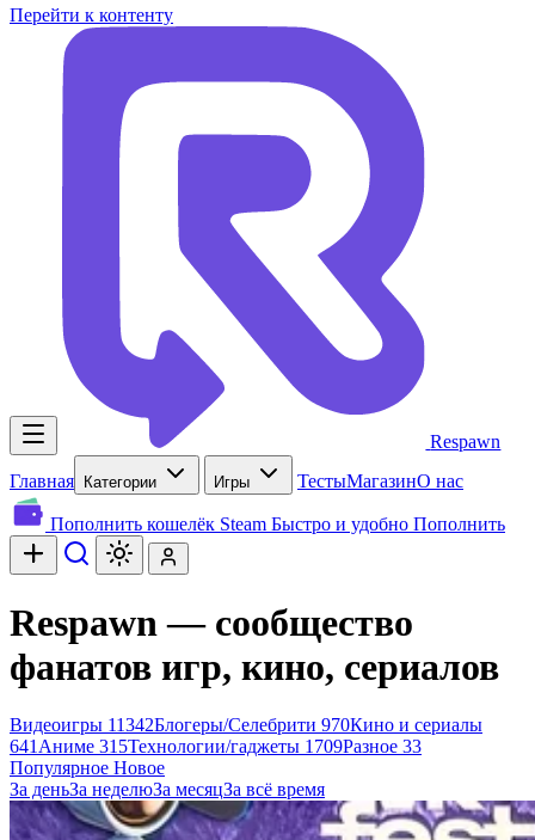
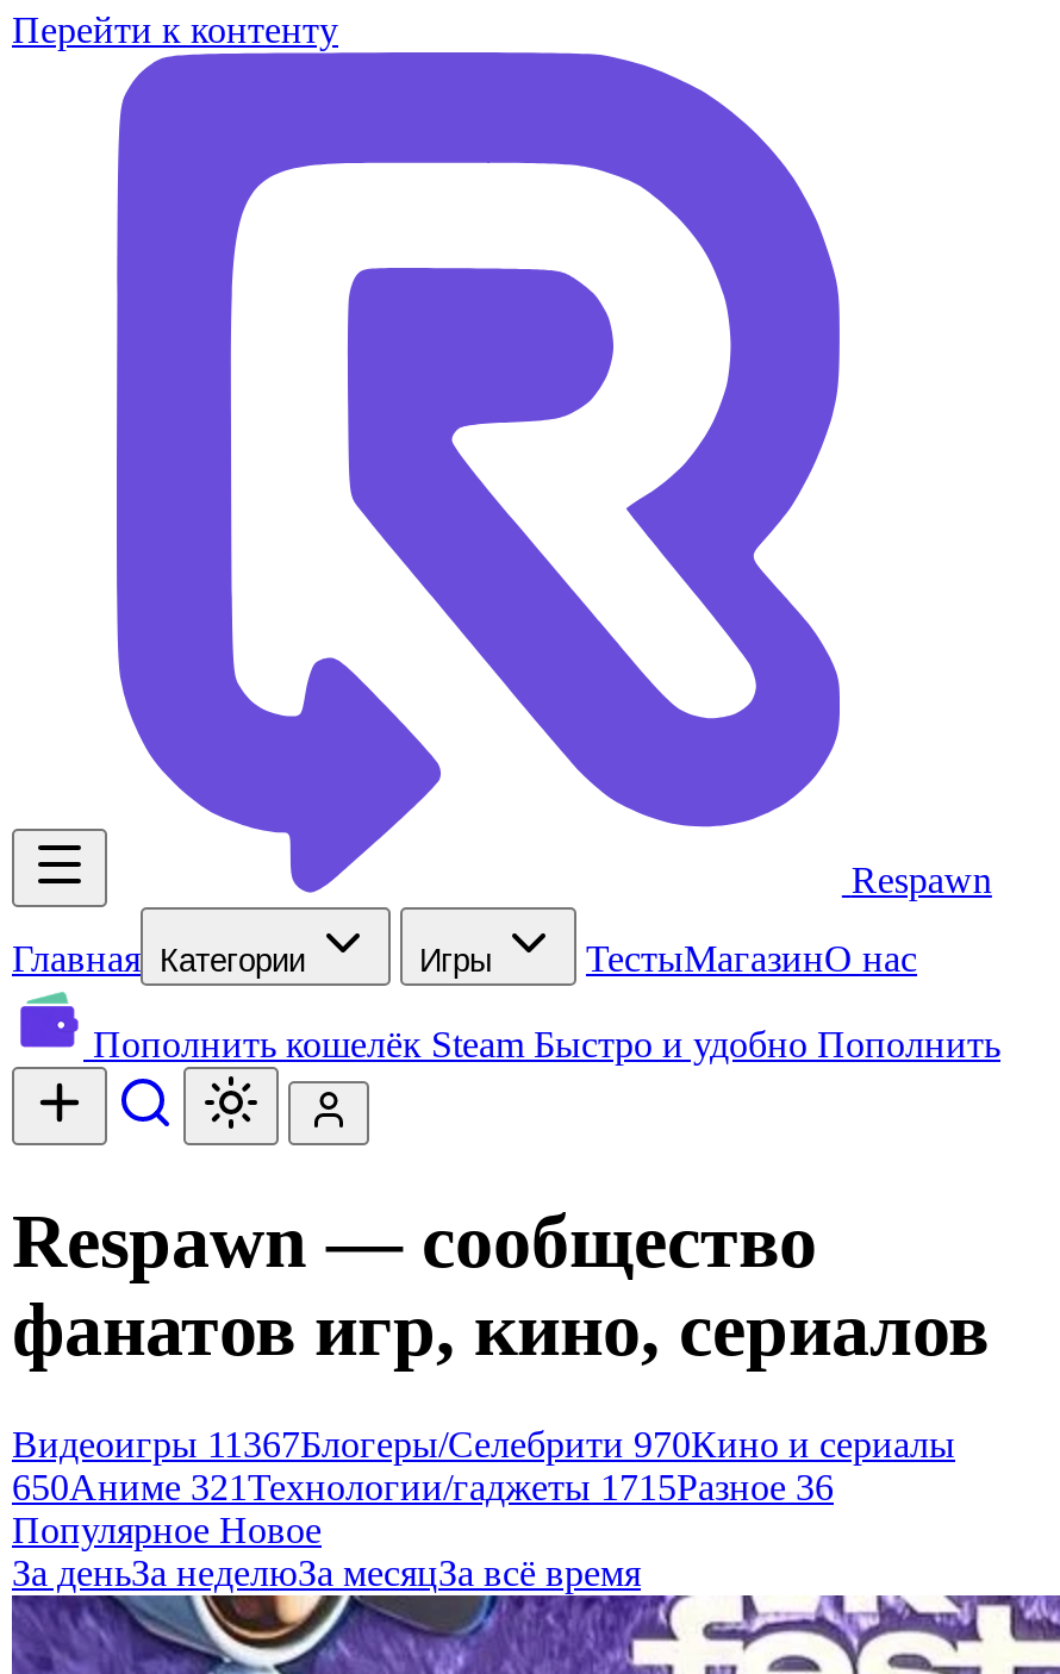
- Видеоигры 11342Блогеры/Селебрити 970Кино и сериалы
+ Видеоигры 11367Блогеры/Селебрити 970Кино и сериалы

- 641Аниме 315 Технологии/гаджеты 1709Разное 33
+ 650Аниме 321 Технологии/гаджеты 1715Разное 36
